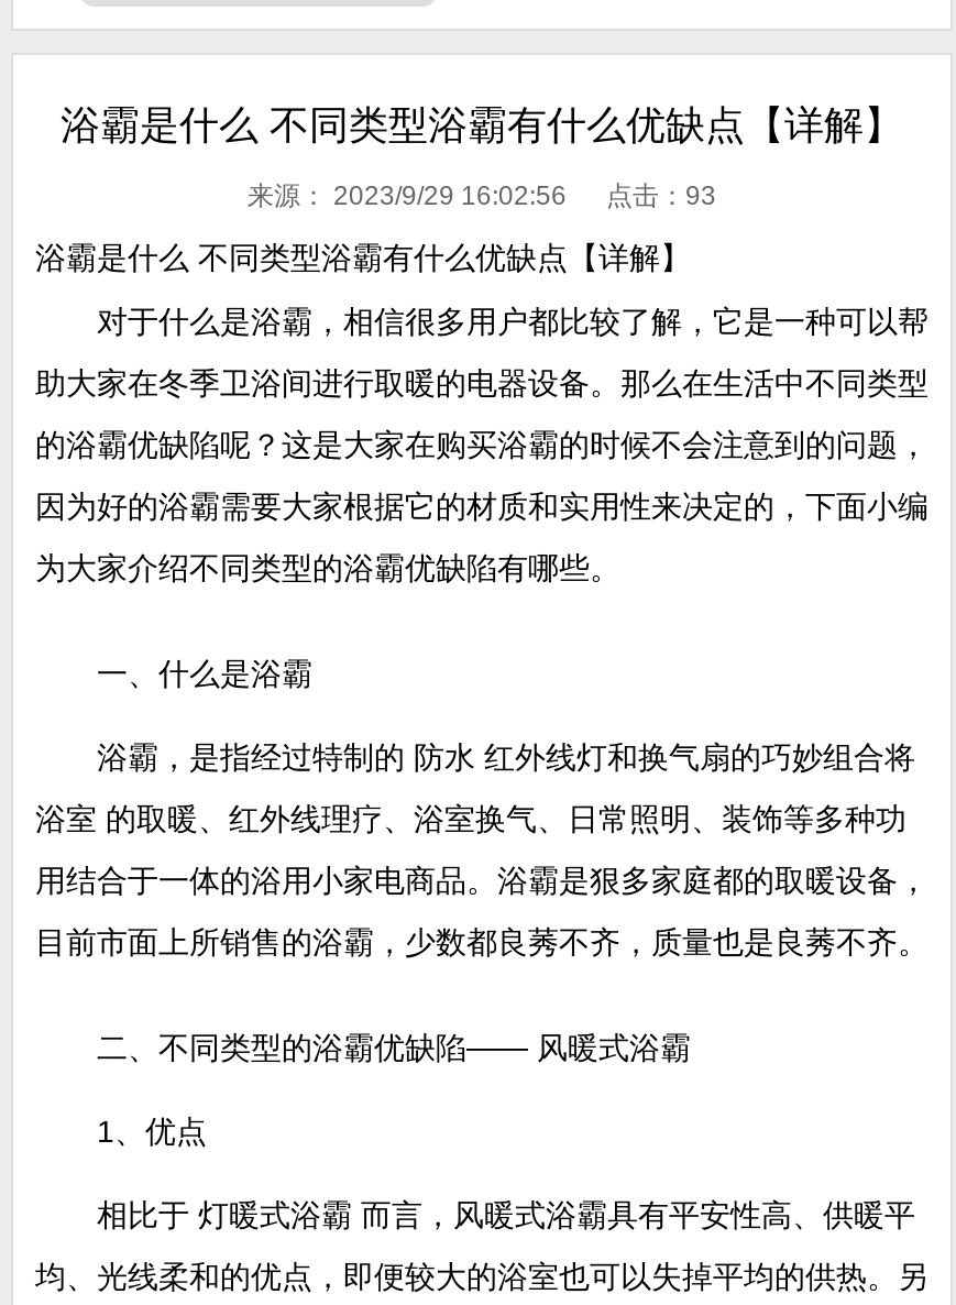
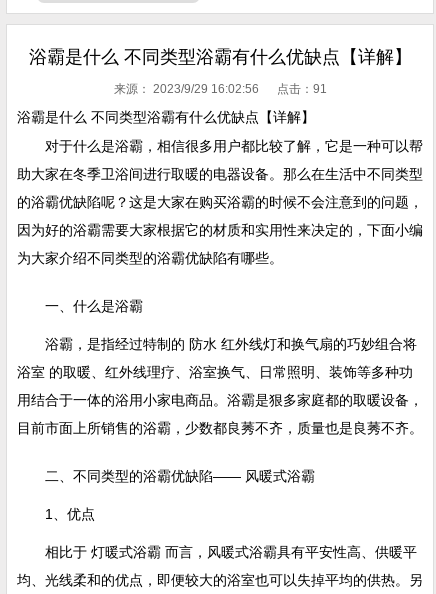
- 来源：2023/9/29 16:02:56 点击：93
+ 来源：2023/9/29 16:02:56 点击：91
